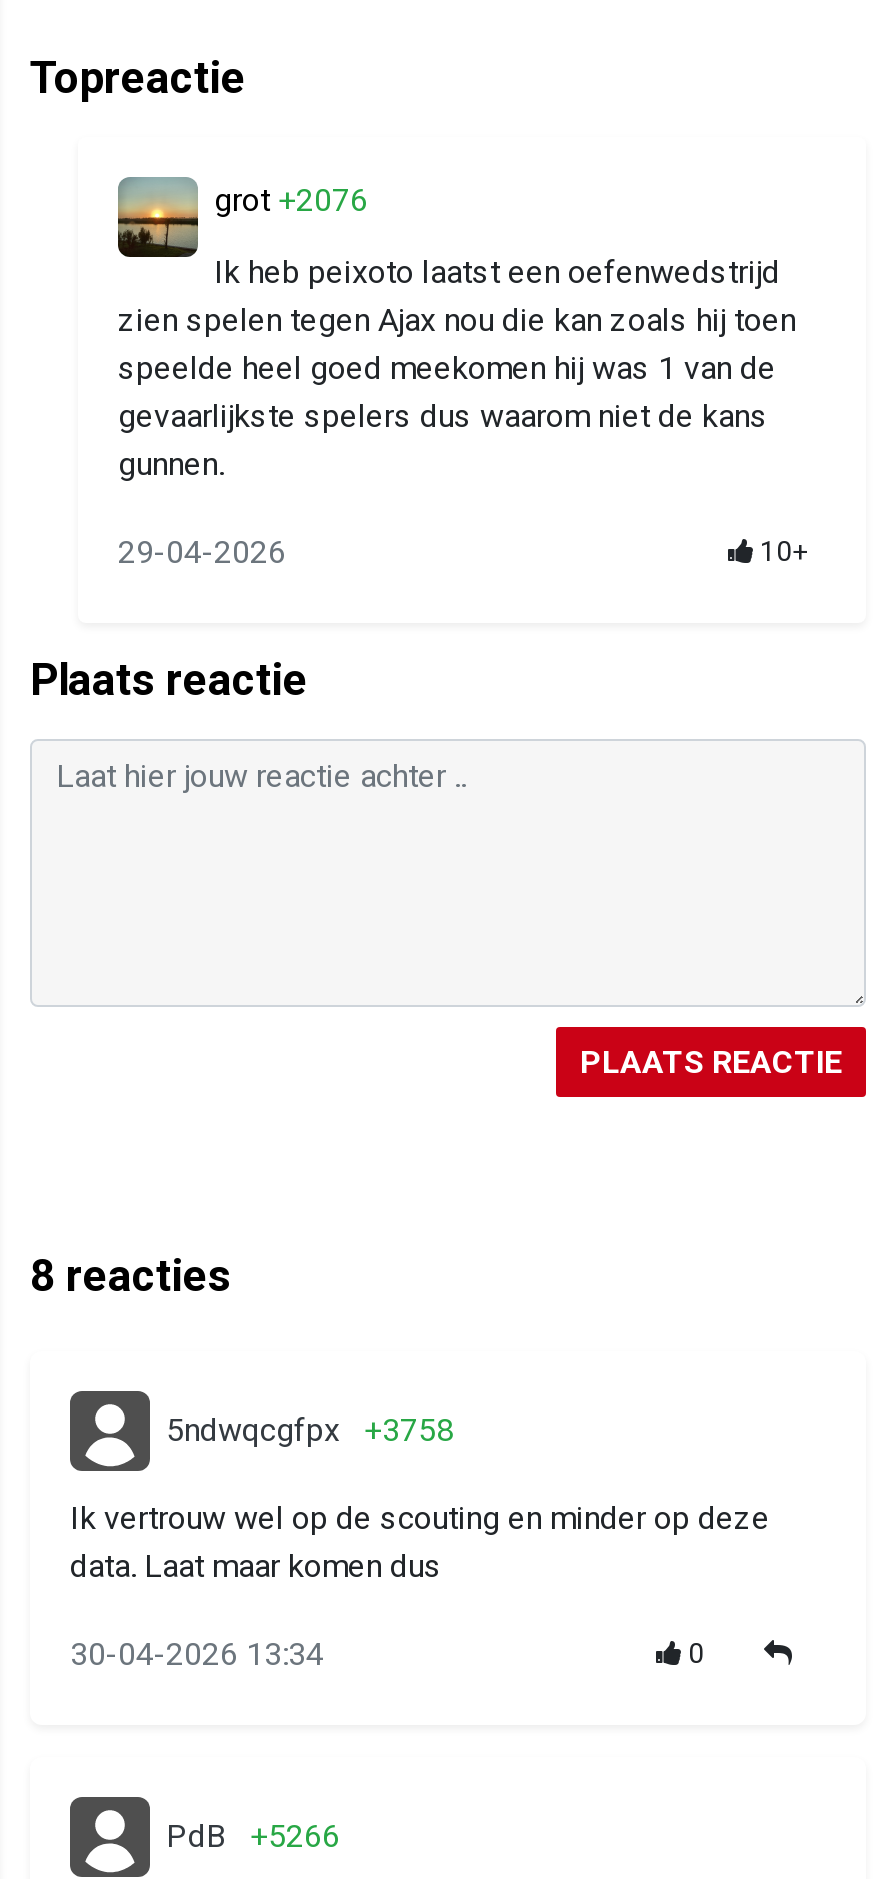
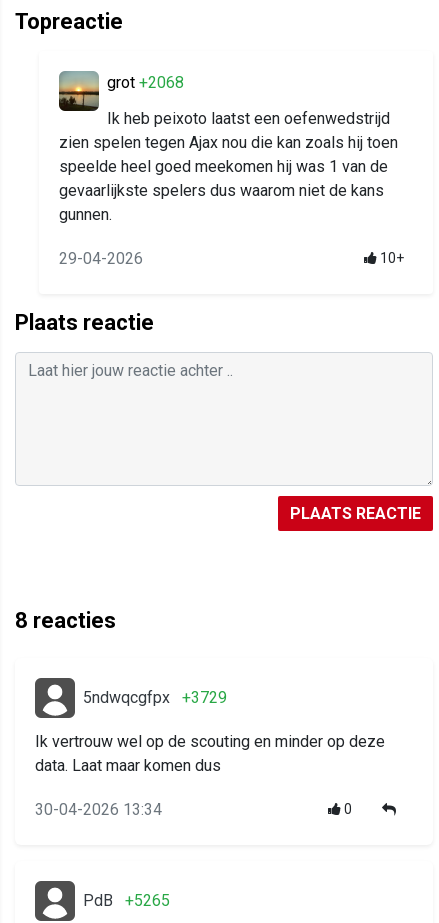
- grot +2076
+ grot +2068

- 5ndwqcgfpx +3758
+ 5ndwqcgfpx +3729

- PdB +5266
+ PdB +5265
